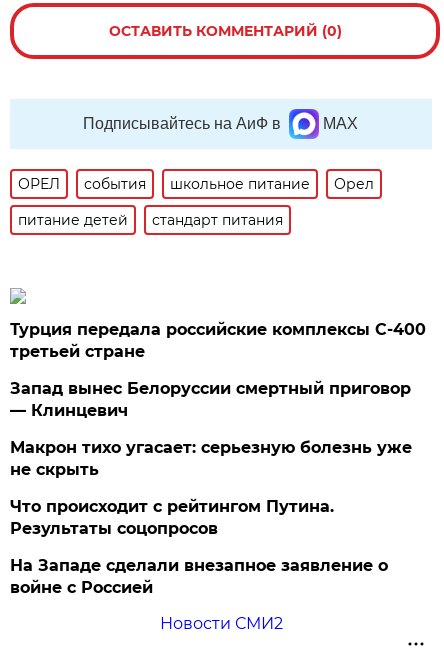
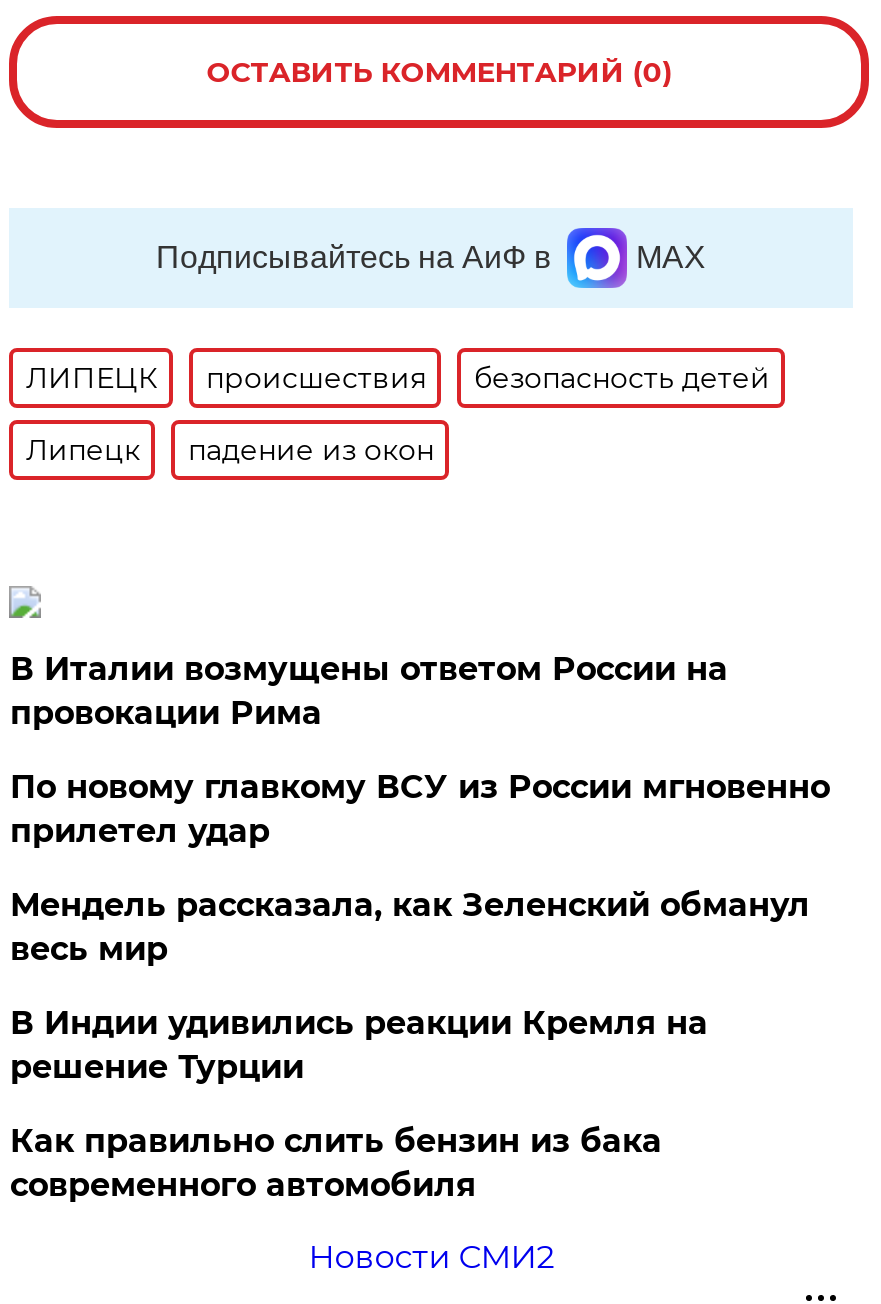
- ОРЕЛ
- события
- школьное питание
- Орел
+ ЛИПЕЦК
+ происшествия
+ безопасность детей

- питание детей
- стандарт питания
+ Липецк
+ падение из окон

- Турция передала российские комплексы С-400
- третьей стране
+ В Италии возмущены ответом России на
+ провокации Рима

- Запад вынес Белоруссии смертный приговор
- — Клинцевич
+ По новому главкому ВСУ из России мгновенно
+ прилетел удар

- Макрон тихо угасает: серьезную болезнь уже
- не скрыть
+ Мендель рассказала, как Зеленский обманул
+ весь мир

- Что происходит с рейтингом Путина.
- Результаты соцопросов
+ В Индии удивились реакции Кремля на
+ решение Турции

- На Западе сделали внезапное заявление о
- войне с Россией
+ Как правильно слить бензин из бака
+ современного автомобиля
